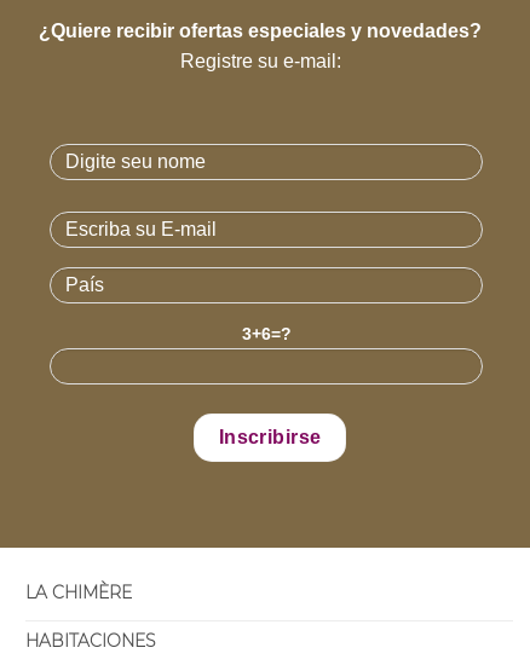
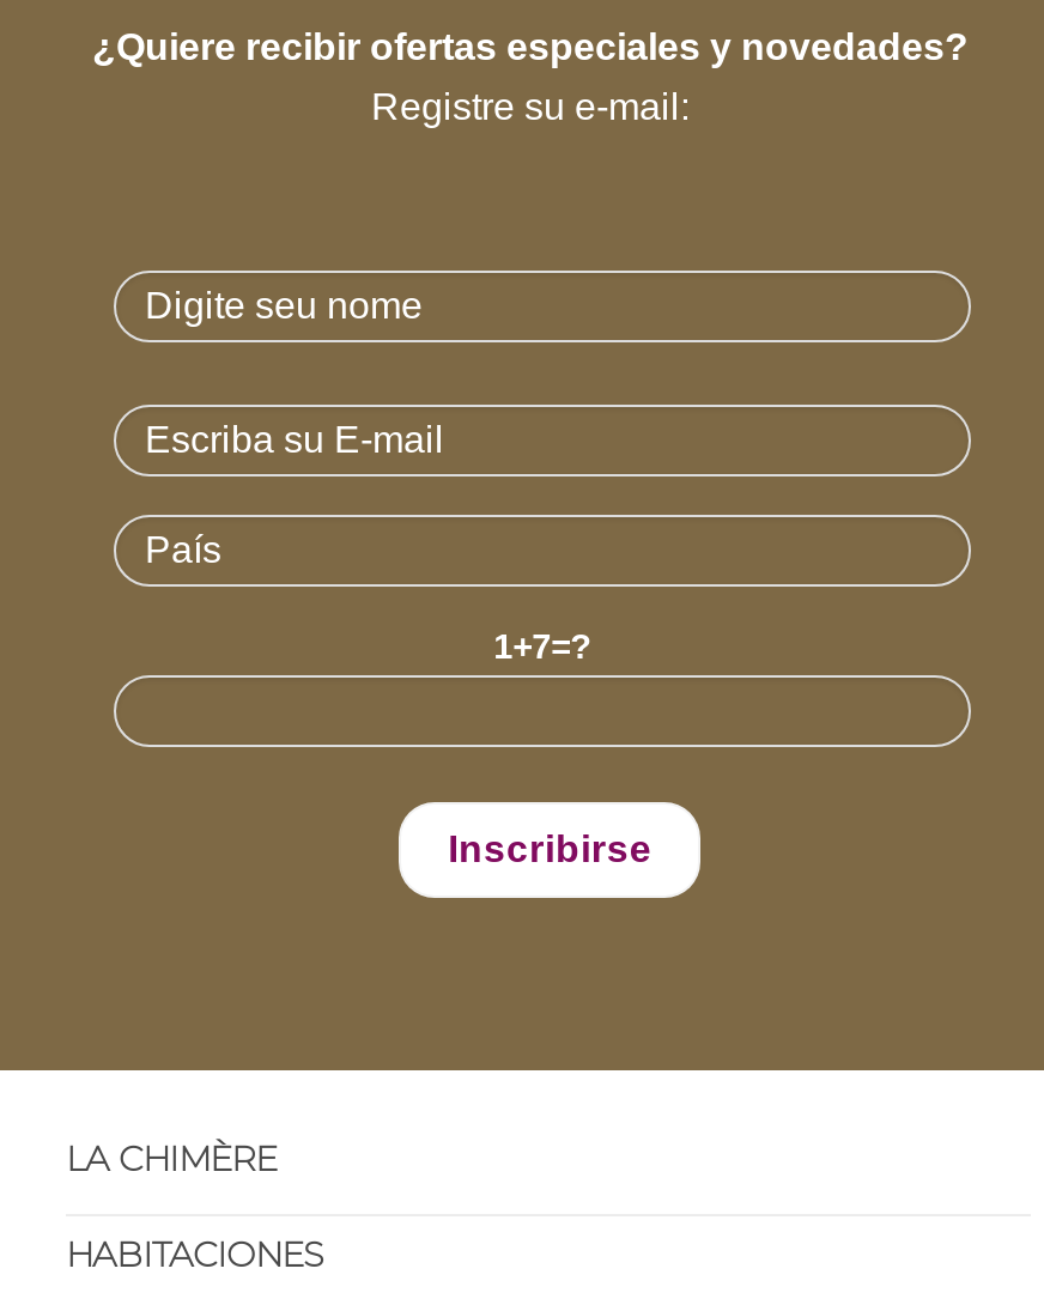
- 3+6=?
+ 1+7=?
